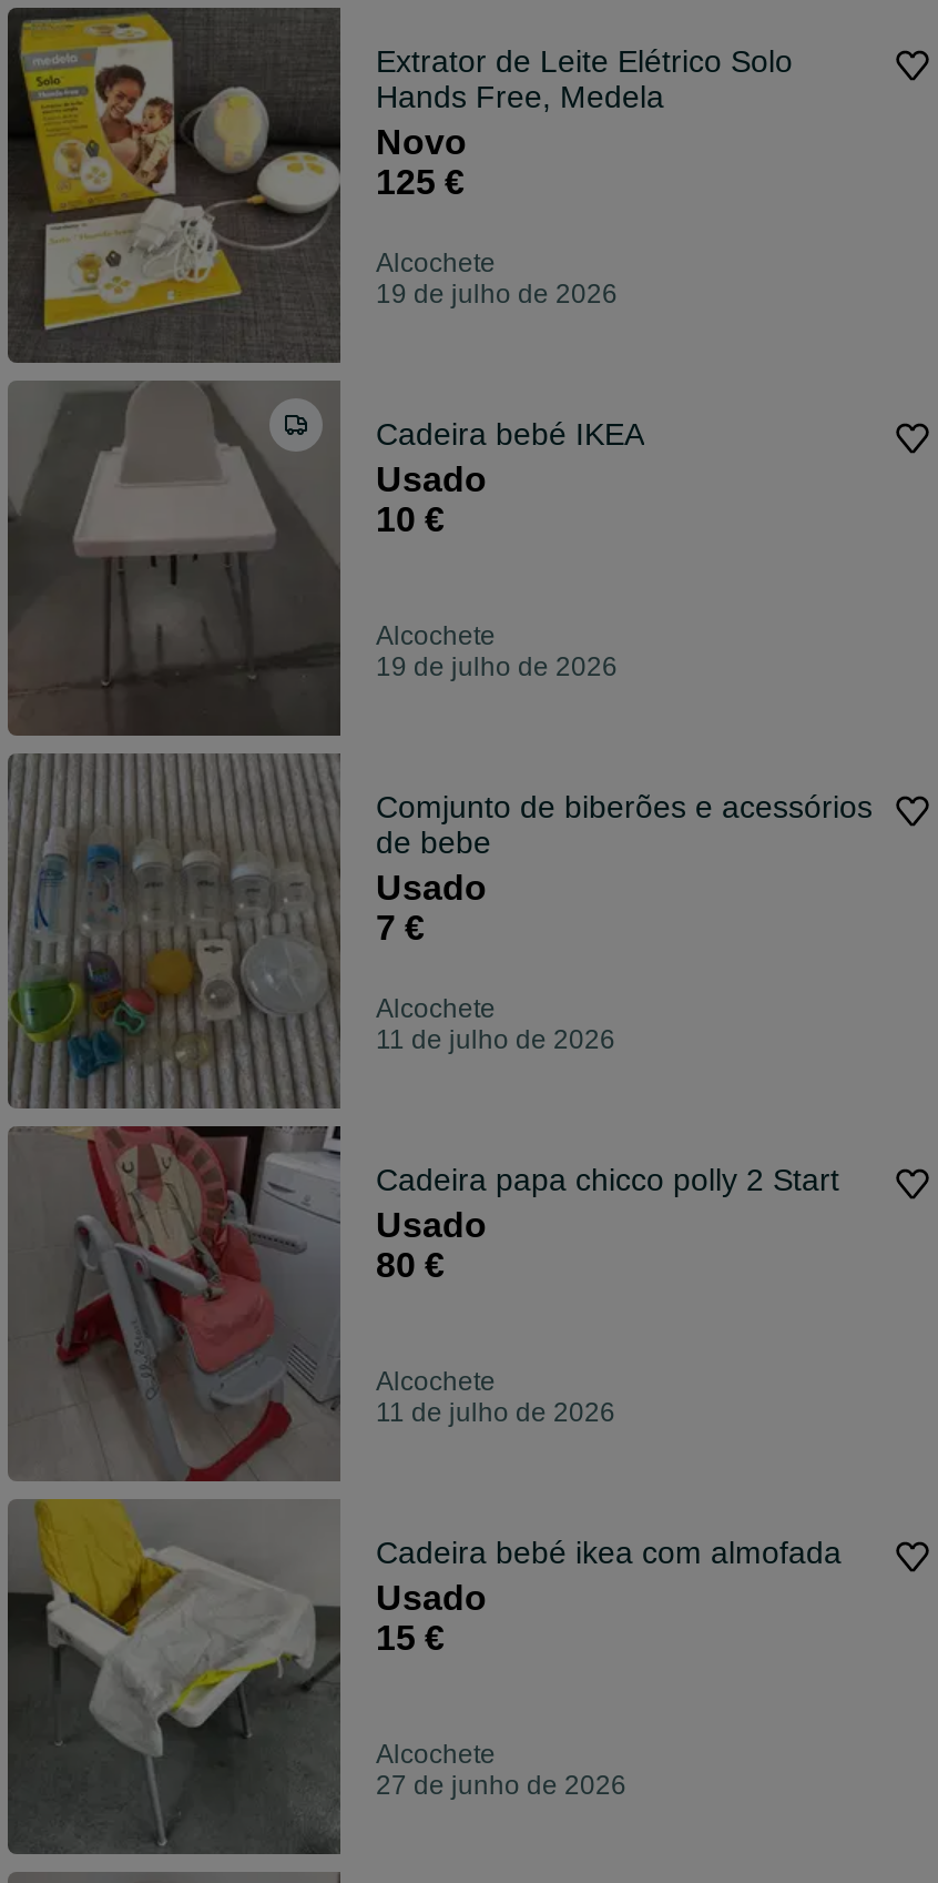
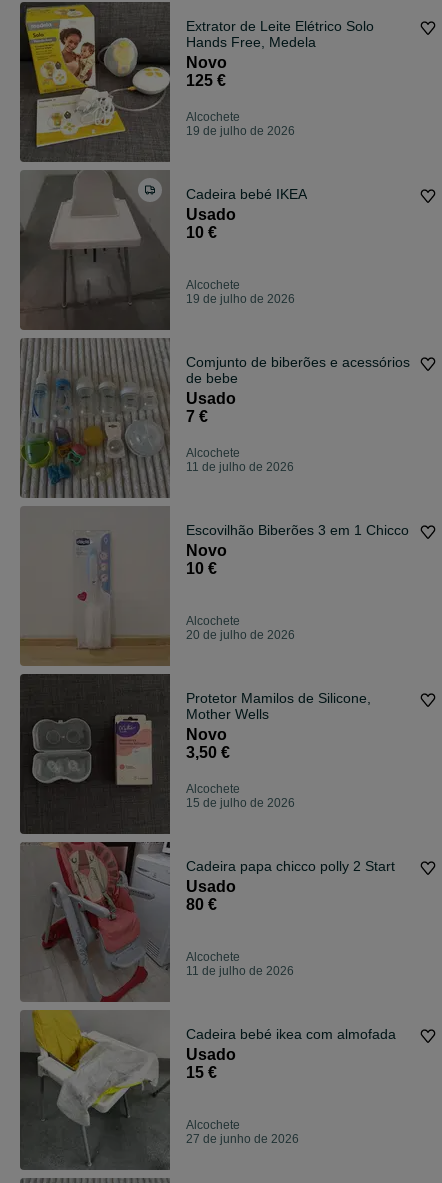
+ [image]
+ Escovilhão Biberões 3 em 1 Chicco
+ Novo
+ 10 €
+ Alcochete
+ 20 de julho de 2026

+ [image]
+ Protetor Mamilos de Silicone,
+ Mother Wells
+ Novo
+ 3,50 €
+ Alcochete
+ 15 de julho de 2026
